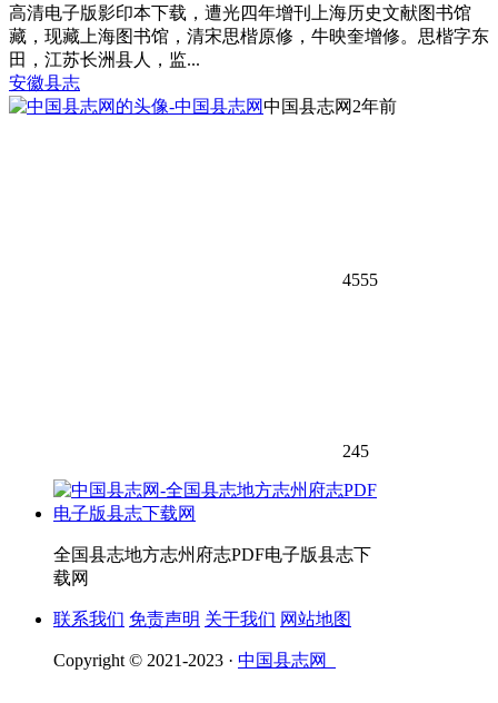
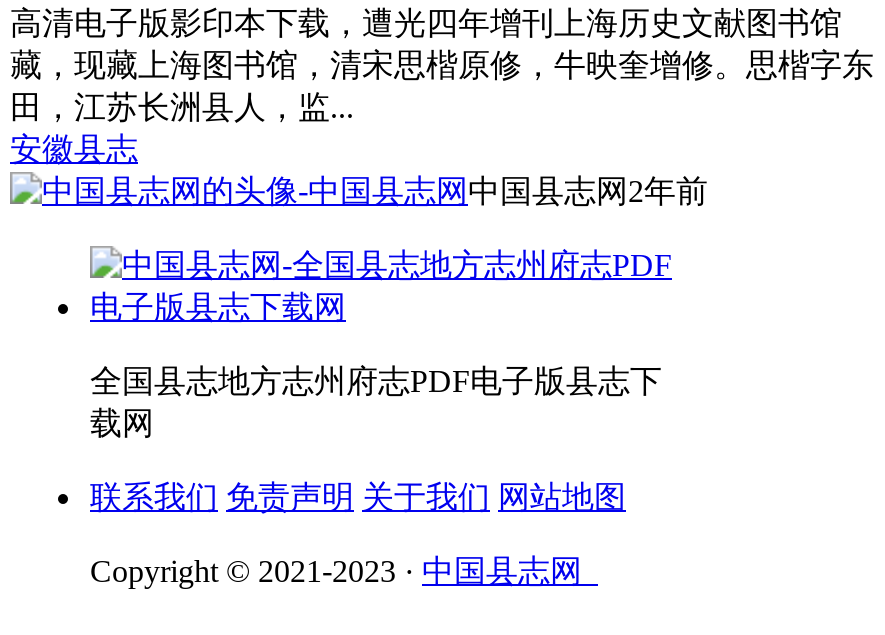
- 4555

- 245
